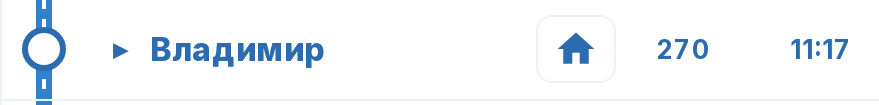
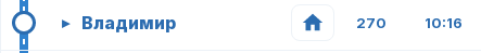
- 11:17
+ 10:16
